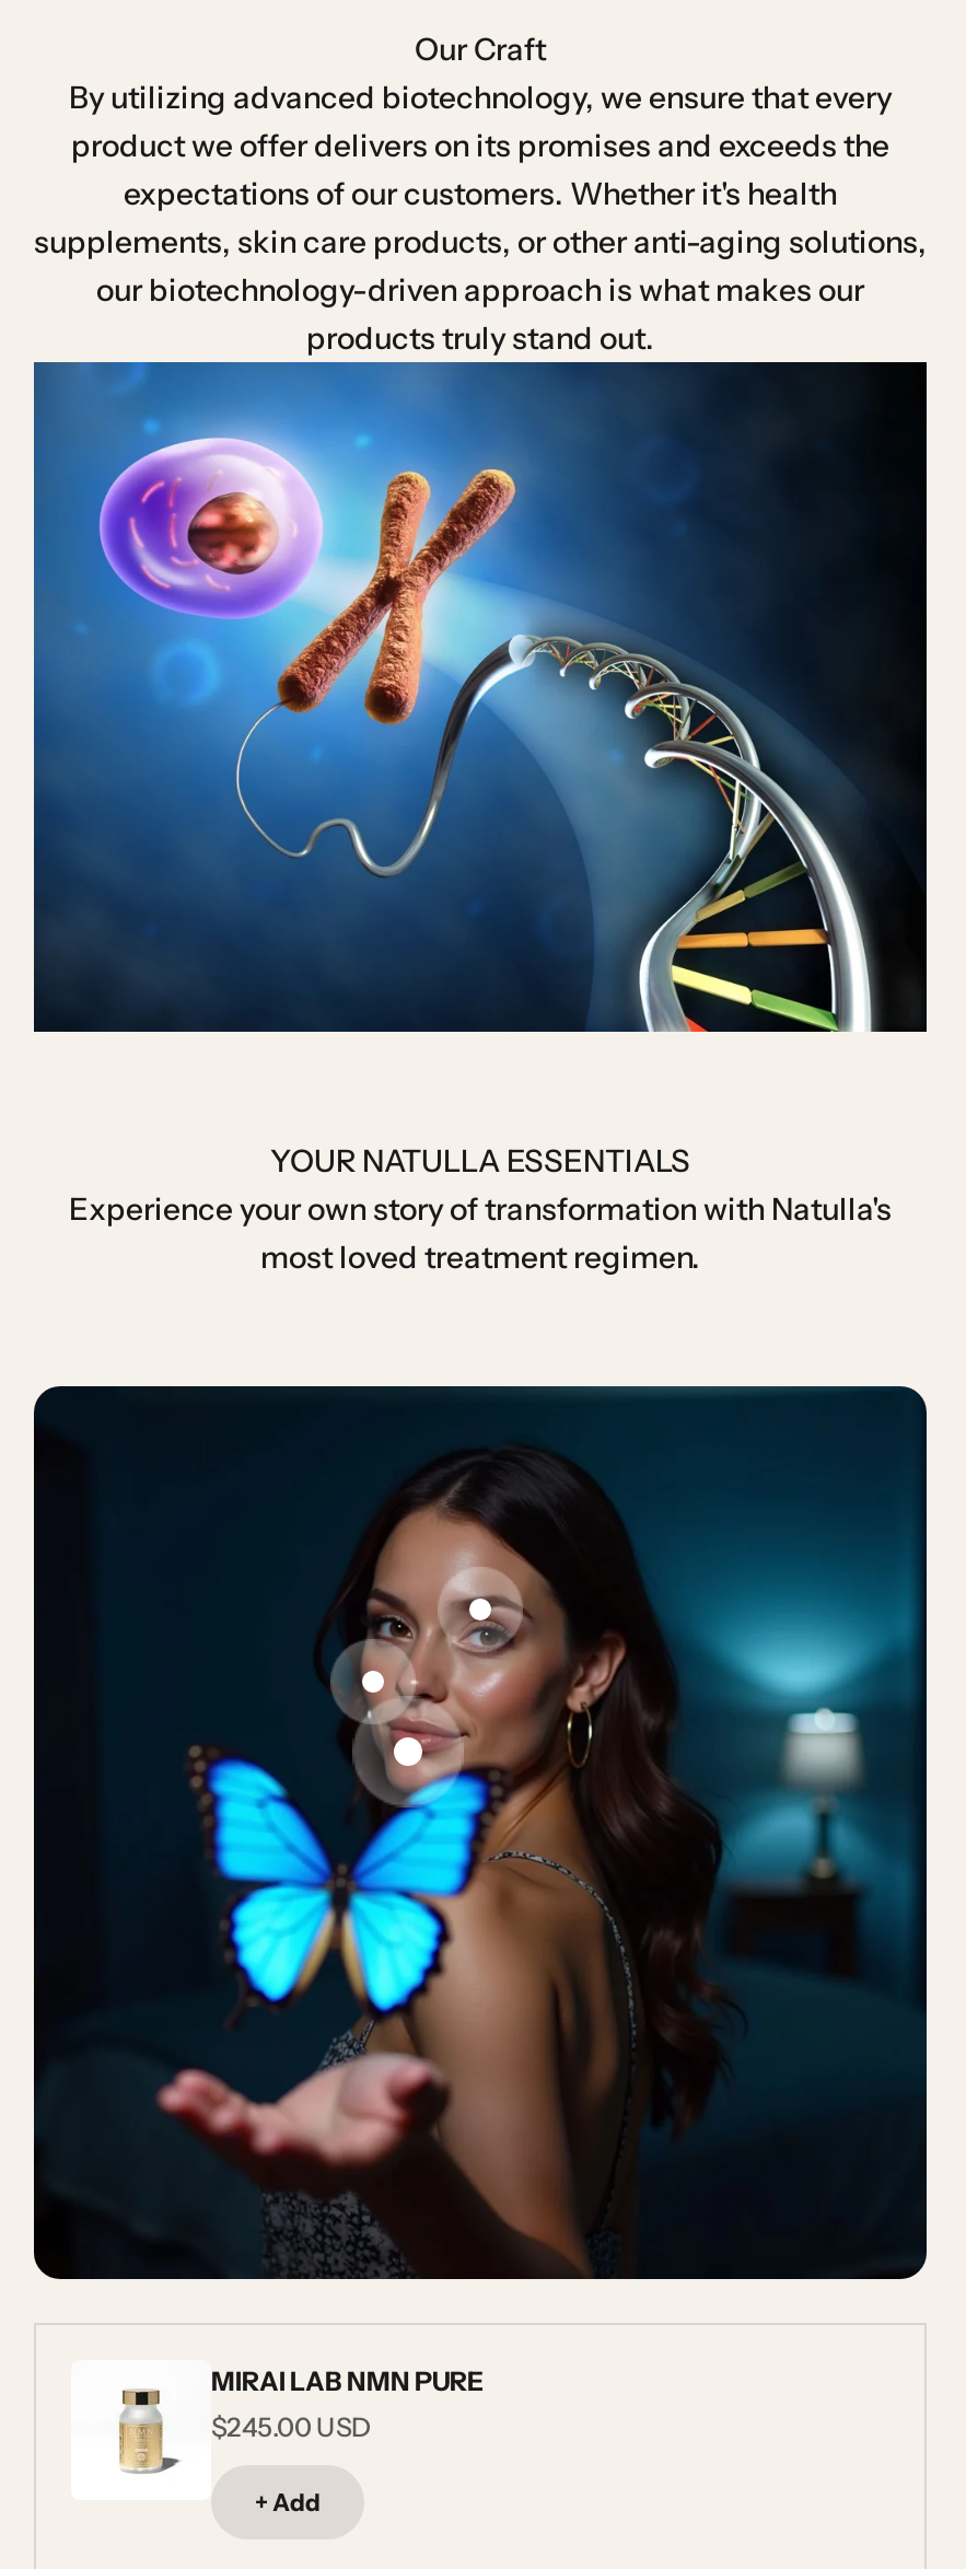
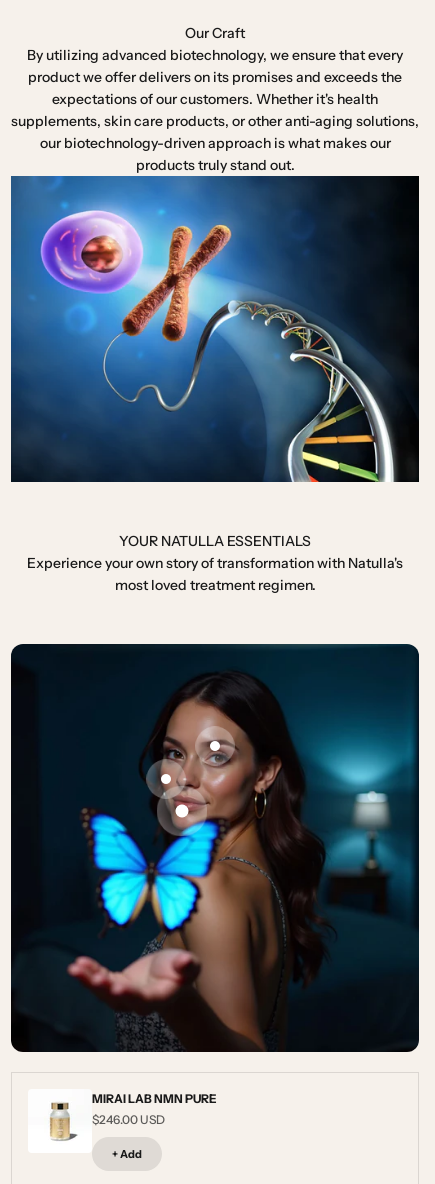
- $245.00 USD
+ $246.00 USD
